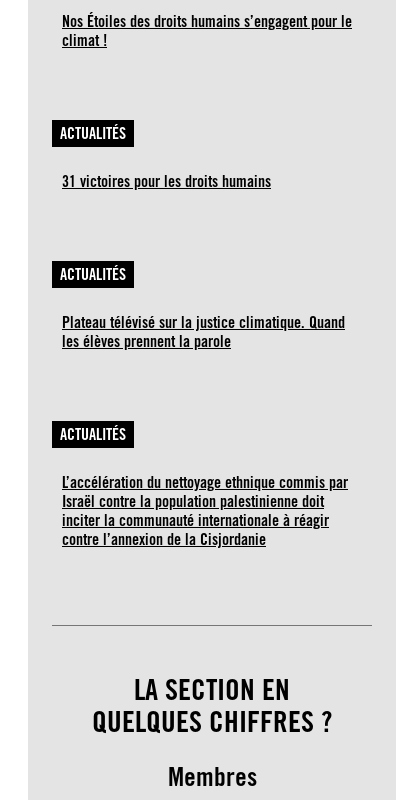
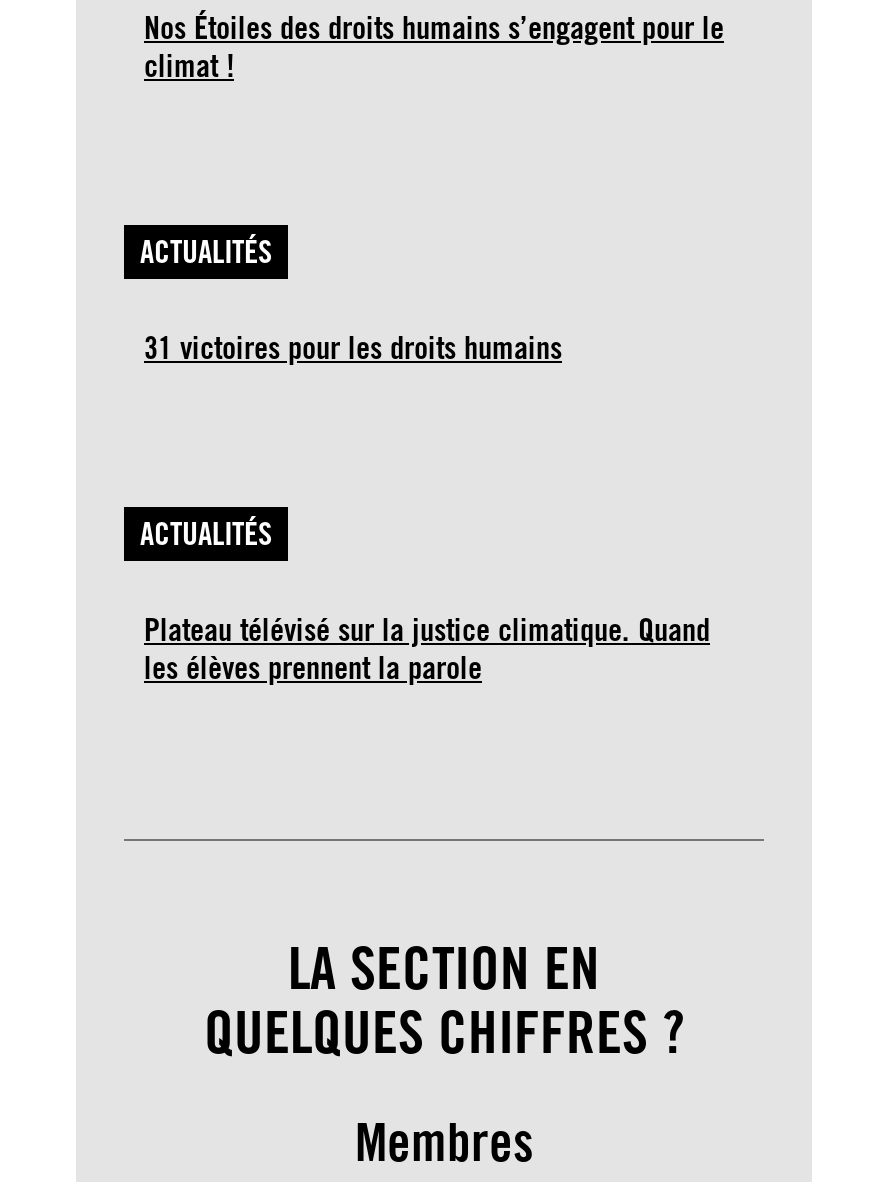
- ACTUALITÉS
- L’accélération du nettoyage ethnique commis par
- Israël contre la population palestinienne doit
- inciter la communauté internationale à réagir
- contre l’annexion de la Cisjordanie
